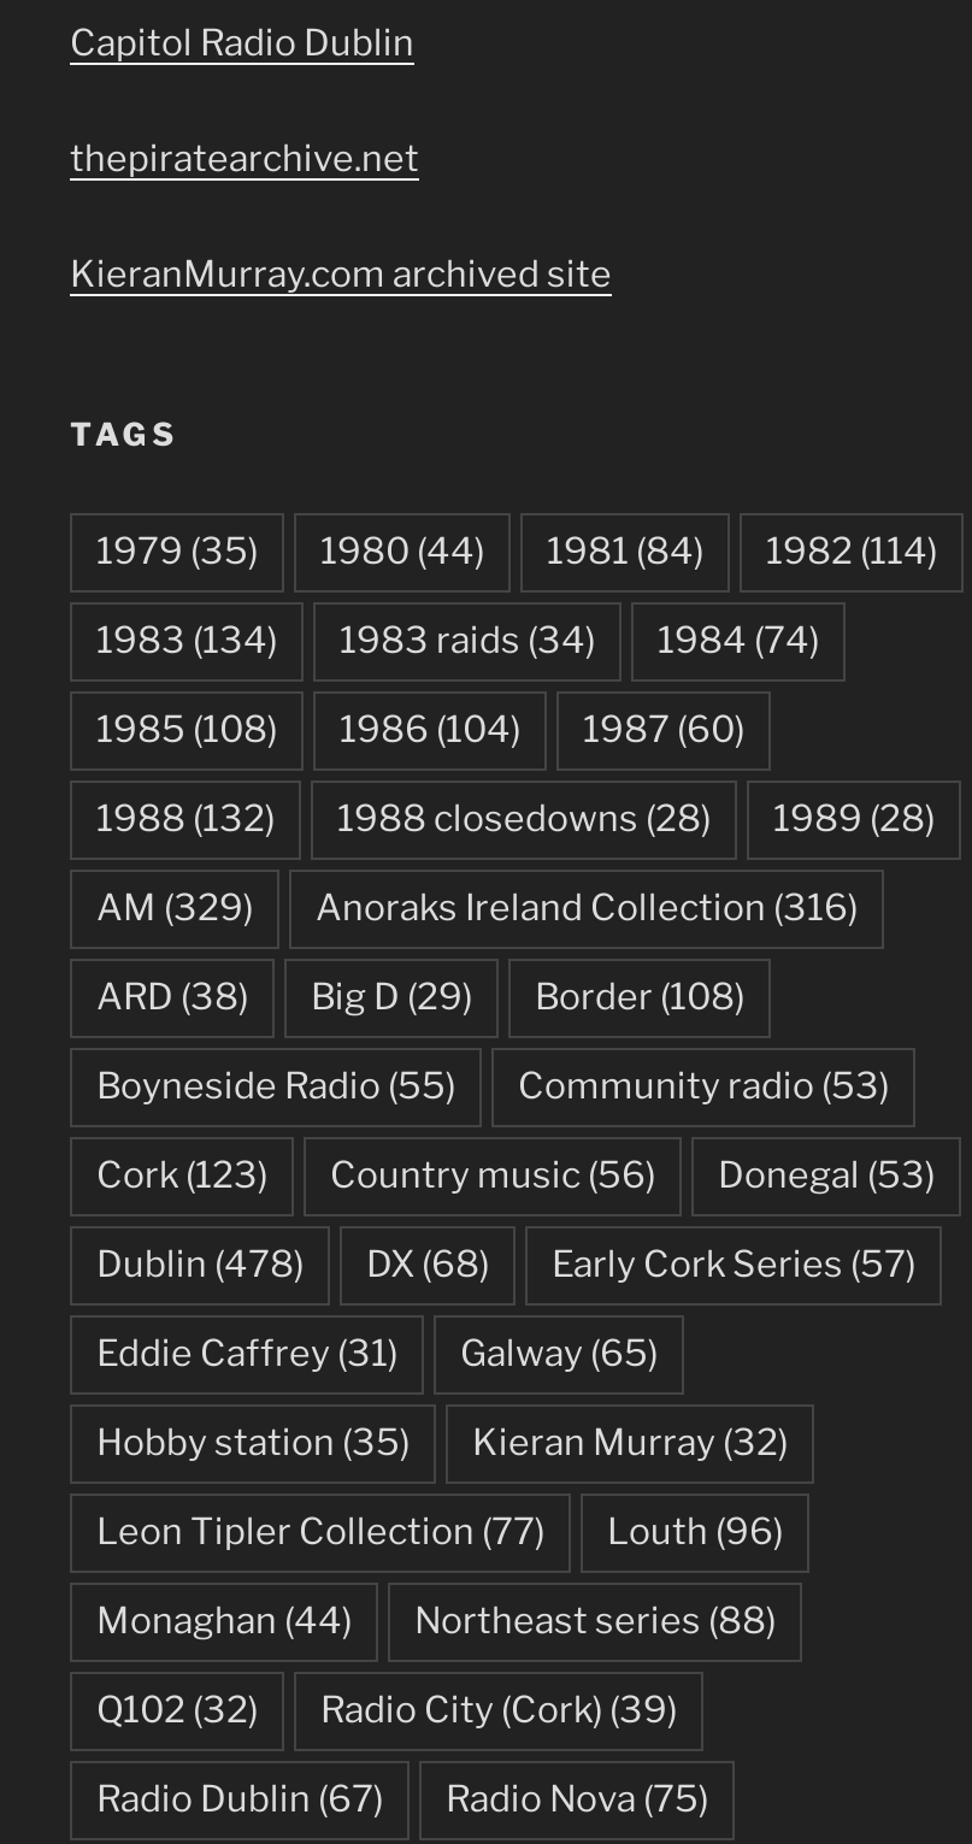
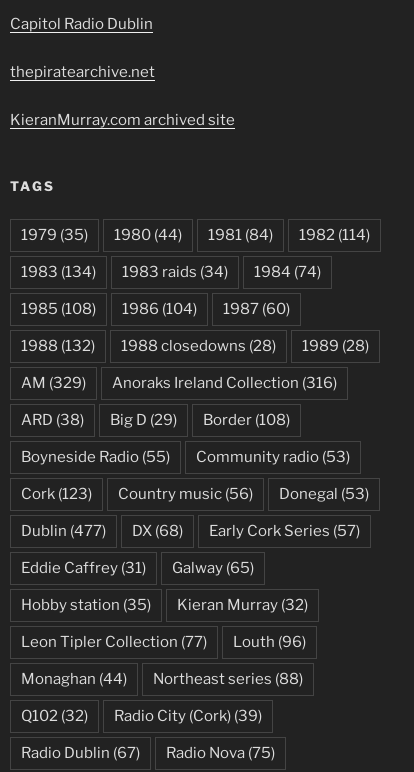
- Dublin (478) DX (68) Early Cork Series (57)
+ Dublin (477) DX (68) Early Cork Series (57)
